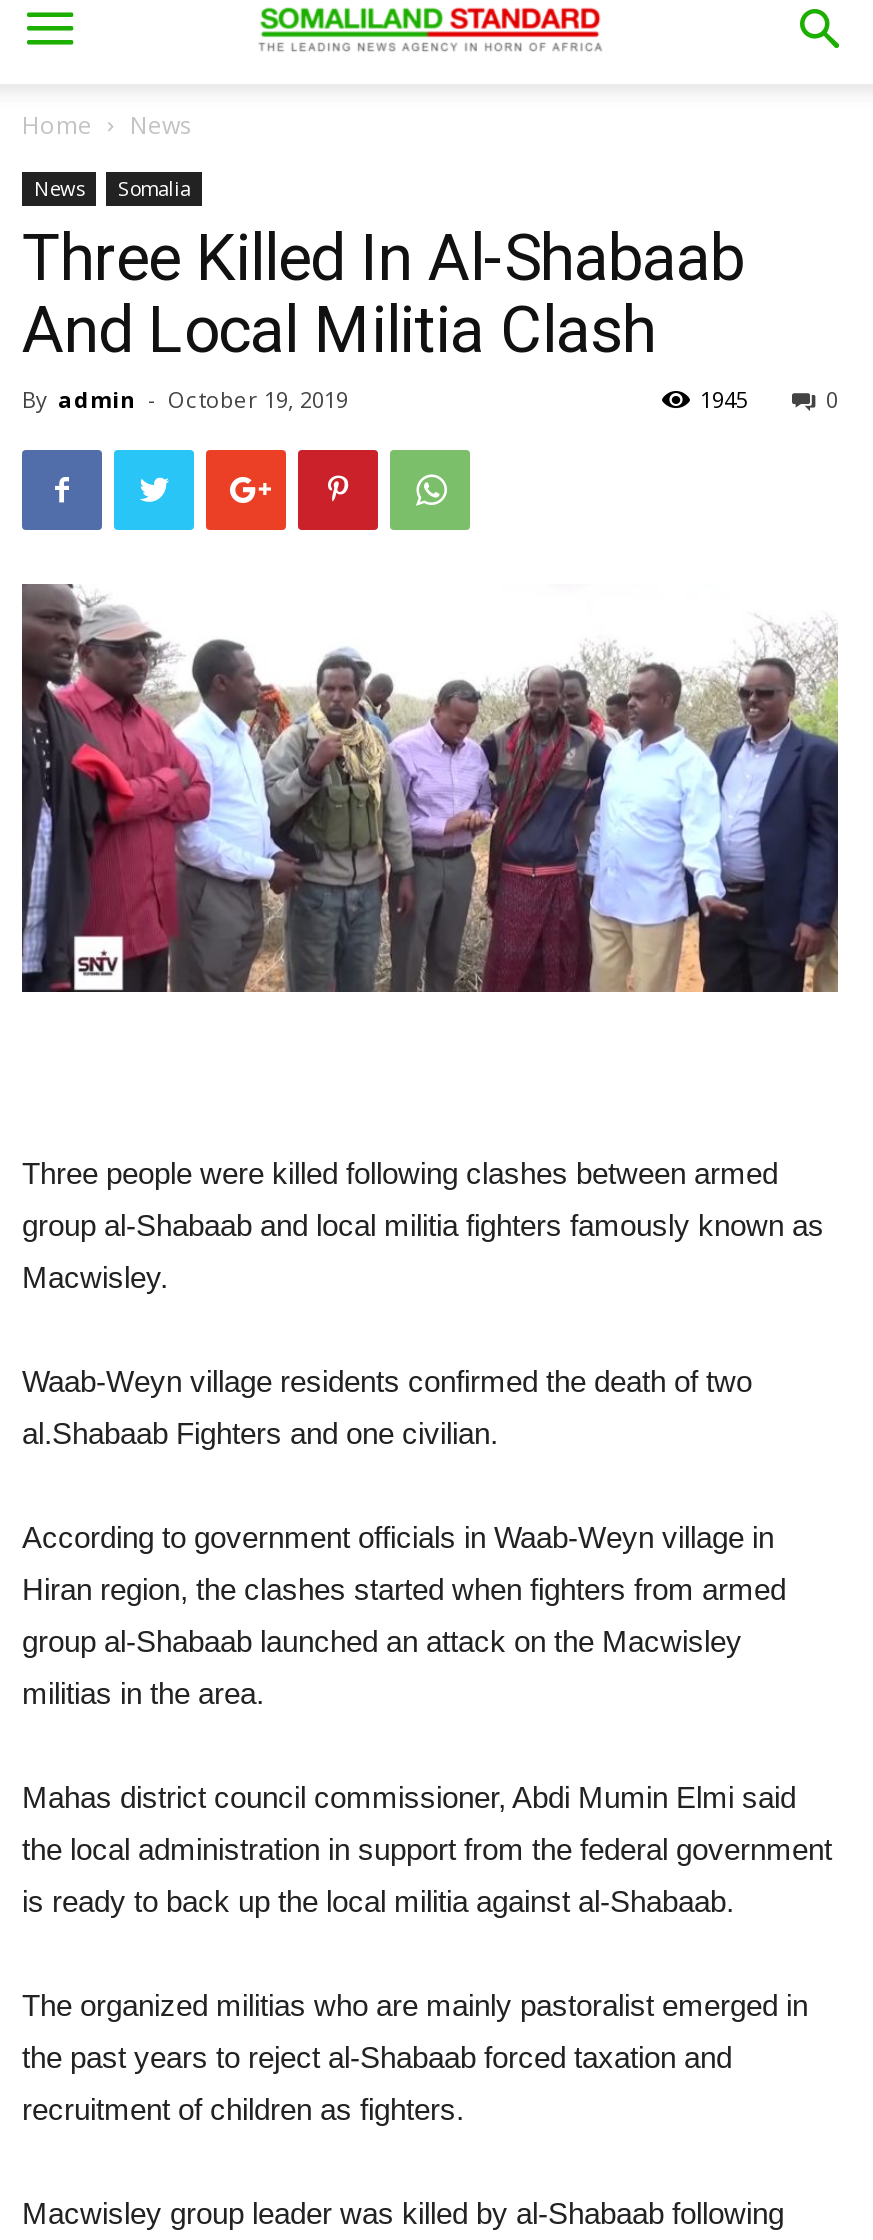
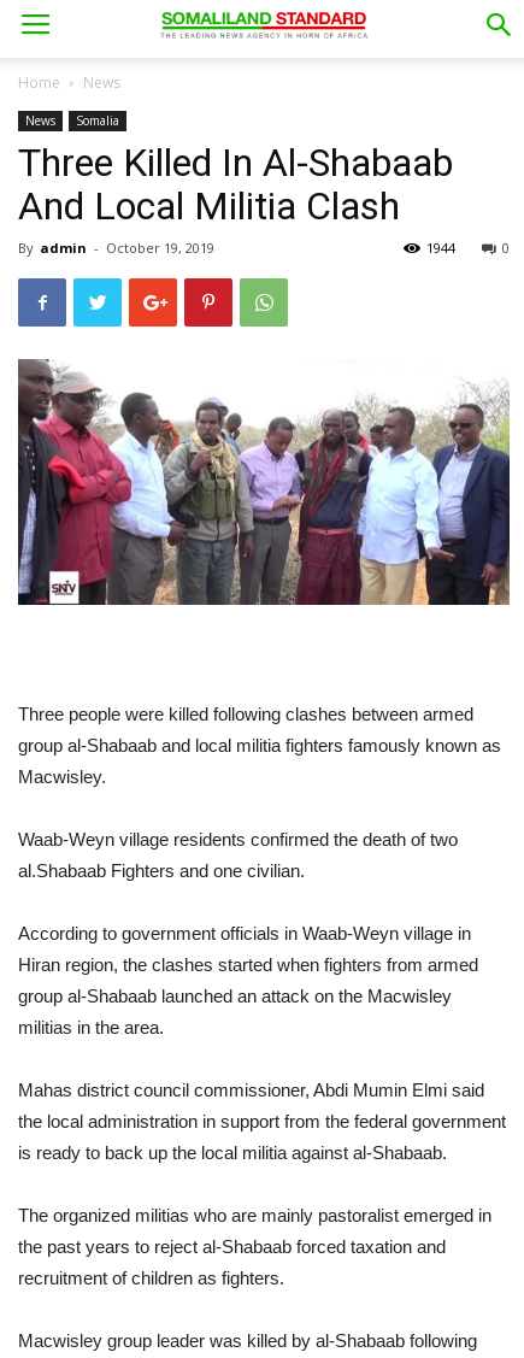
- 1945
+ 1944
